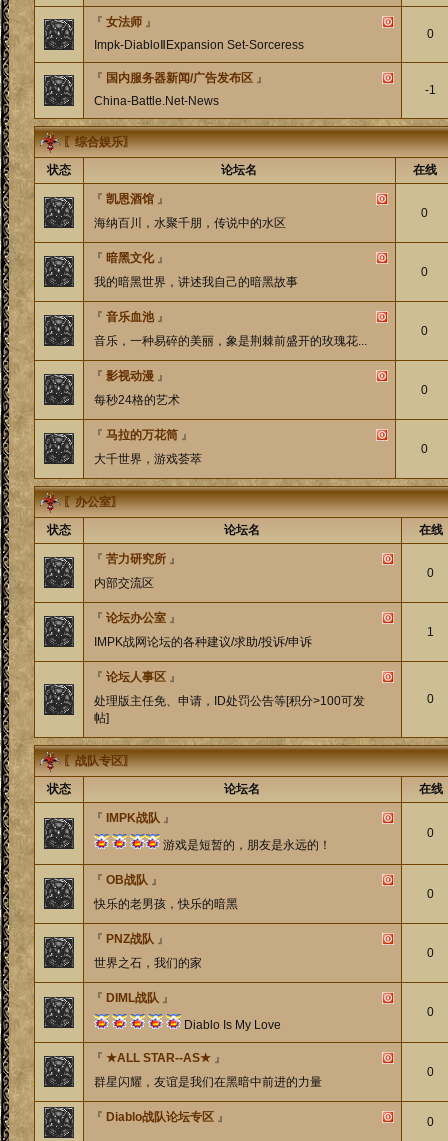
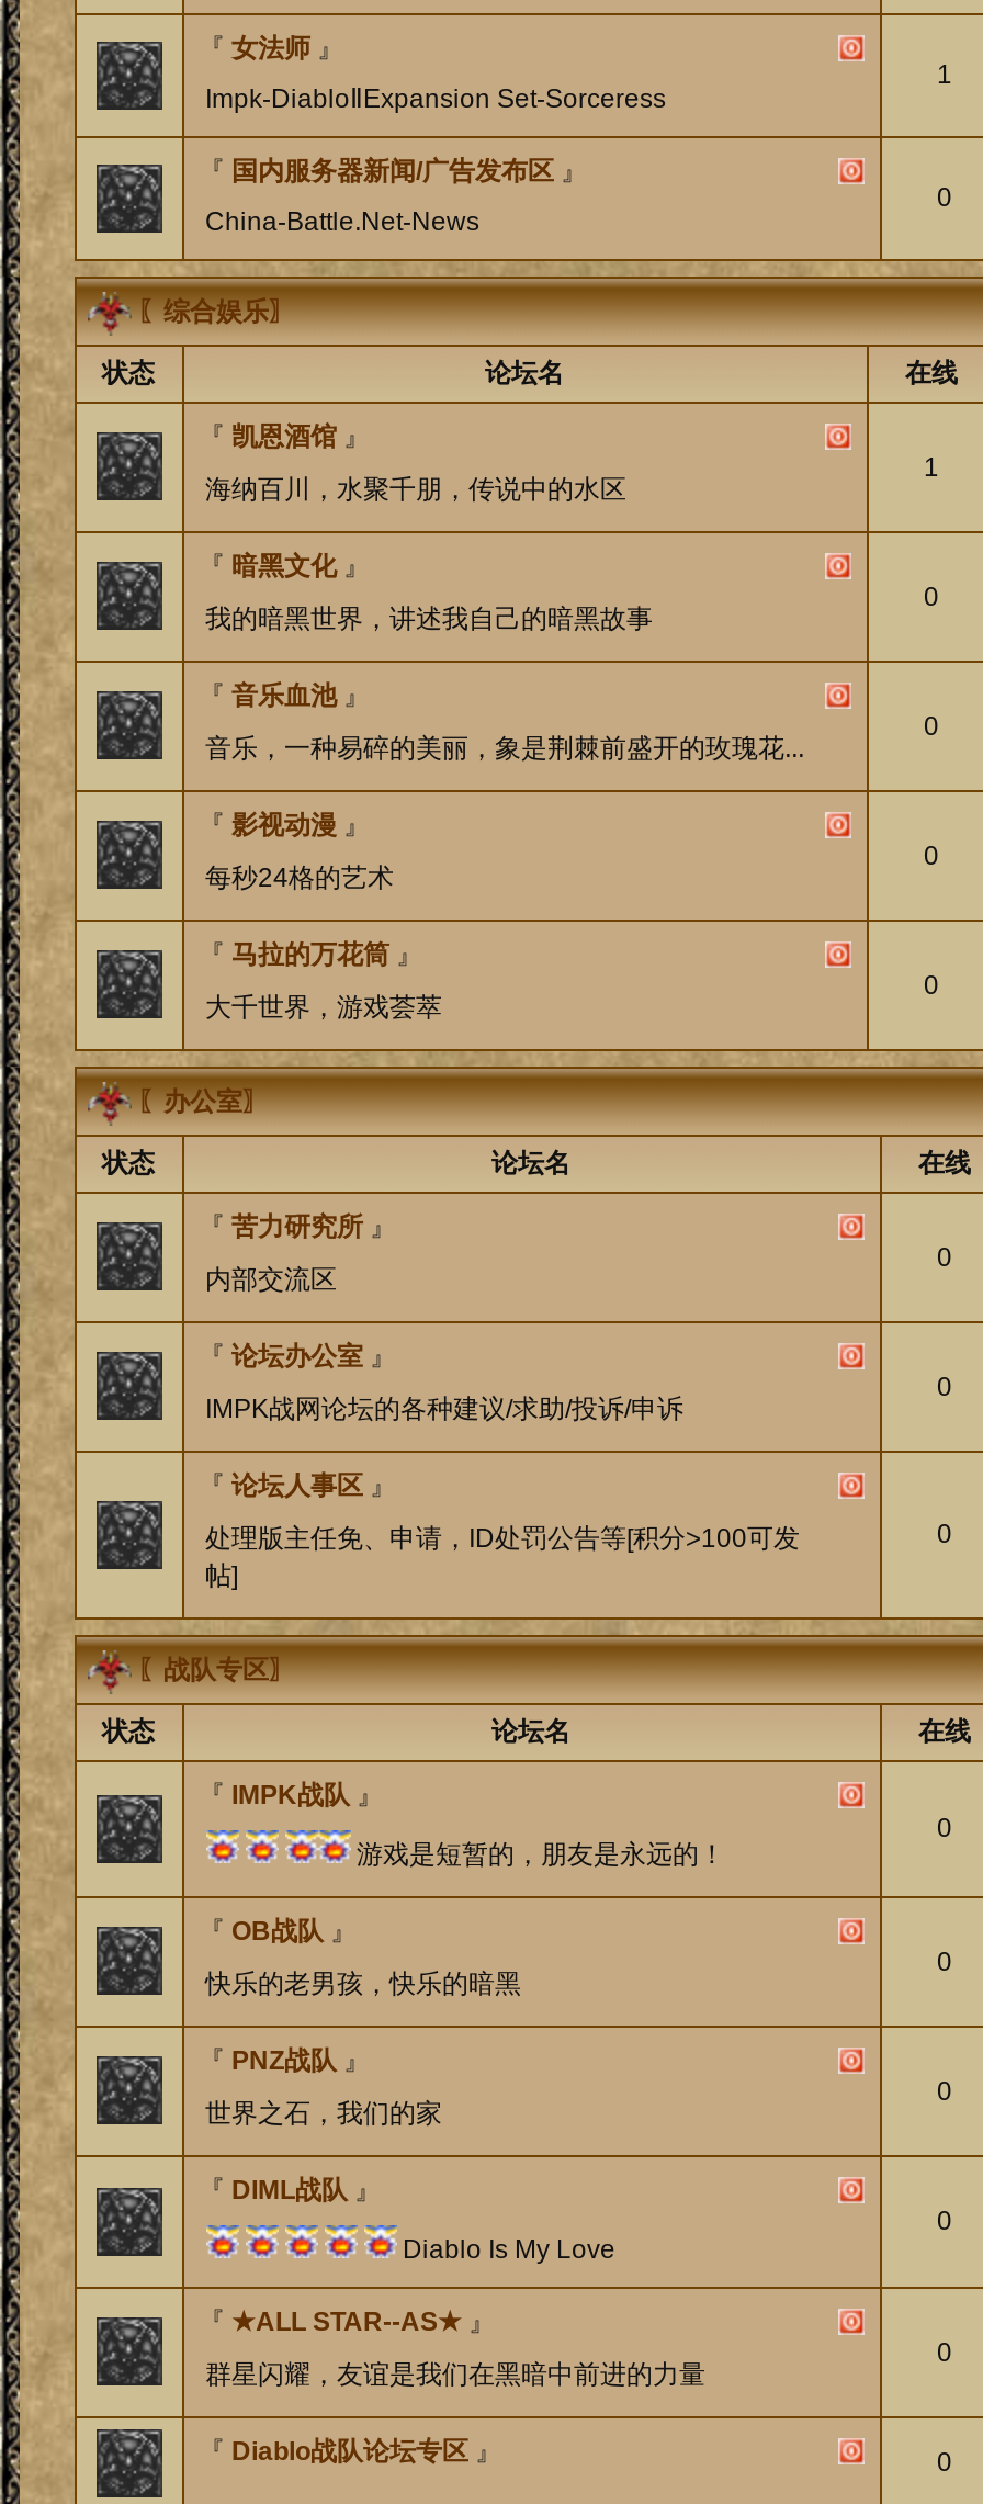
- 0
+ 1

- -1
+ 0

- 0
+ 1

- 1
+ 0
